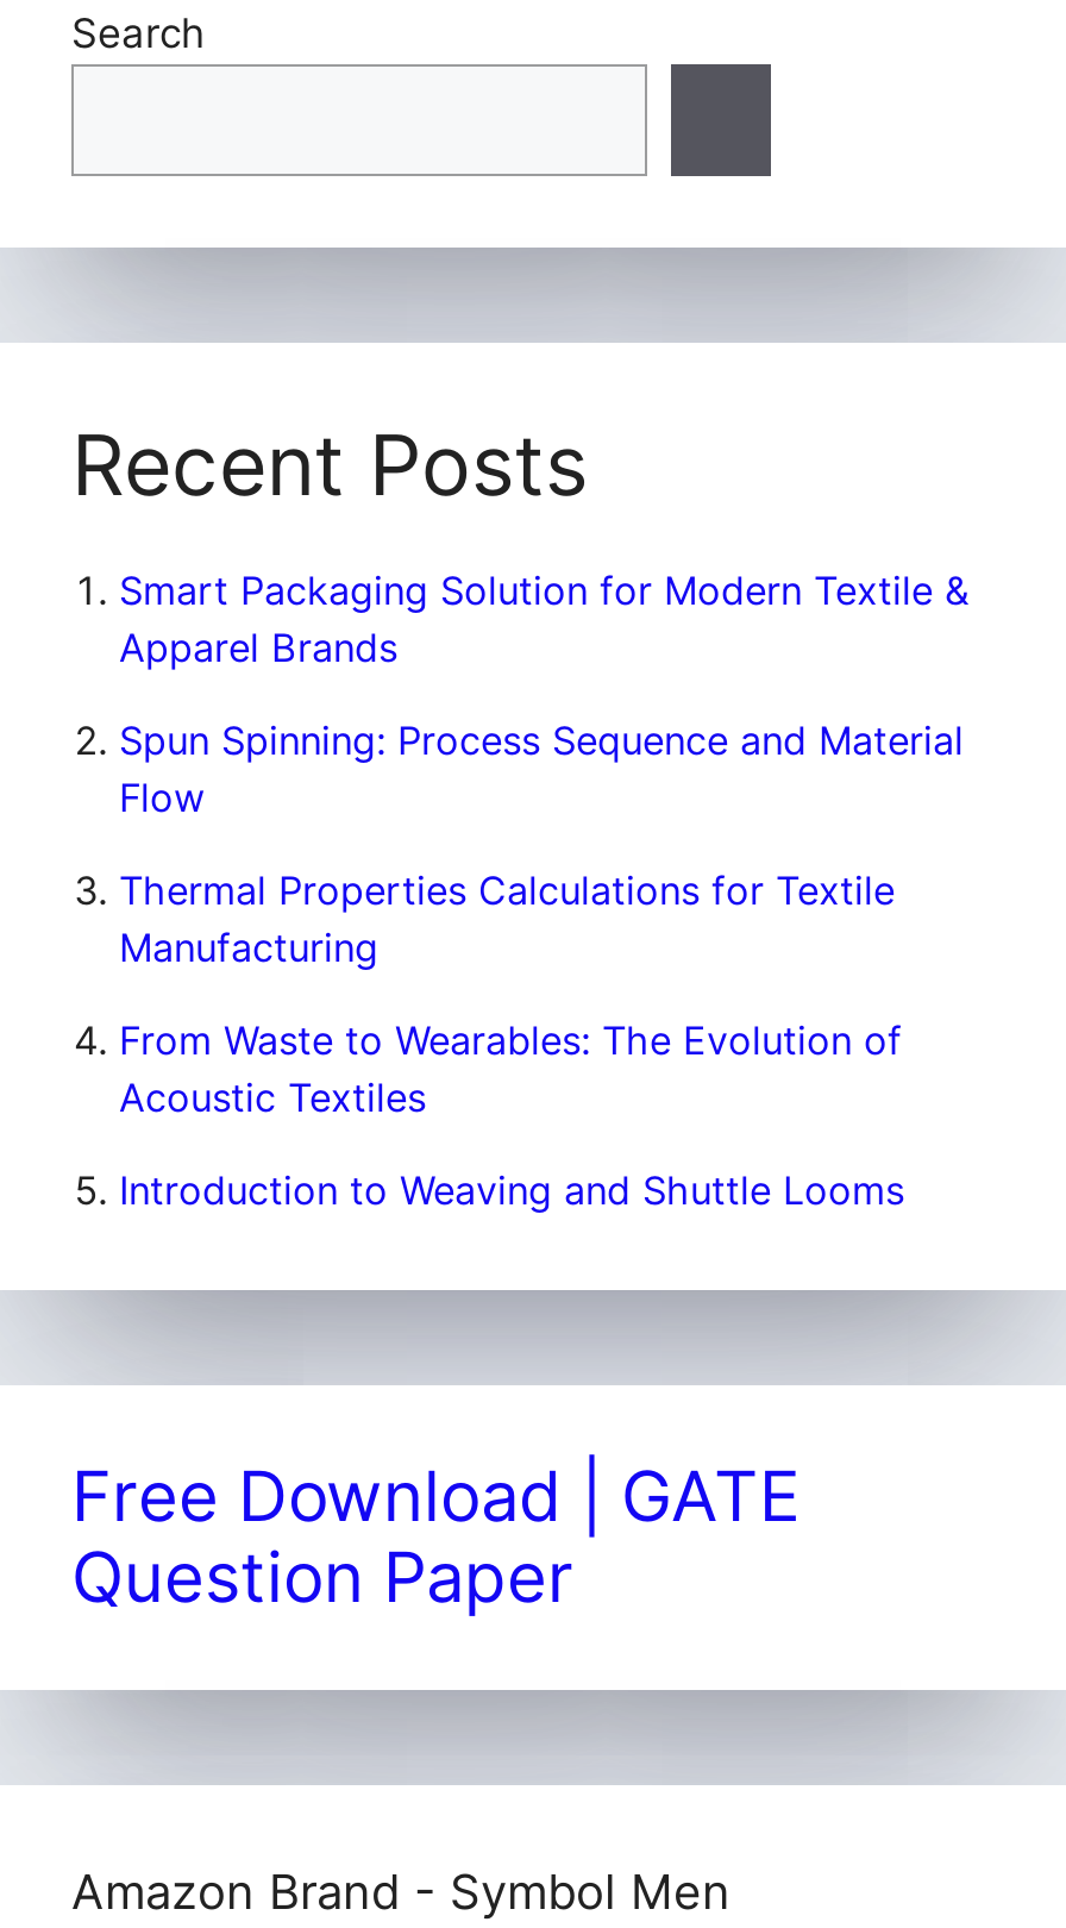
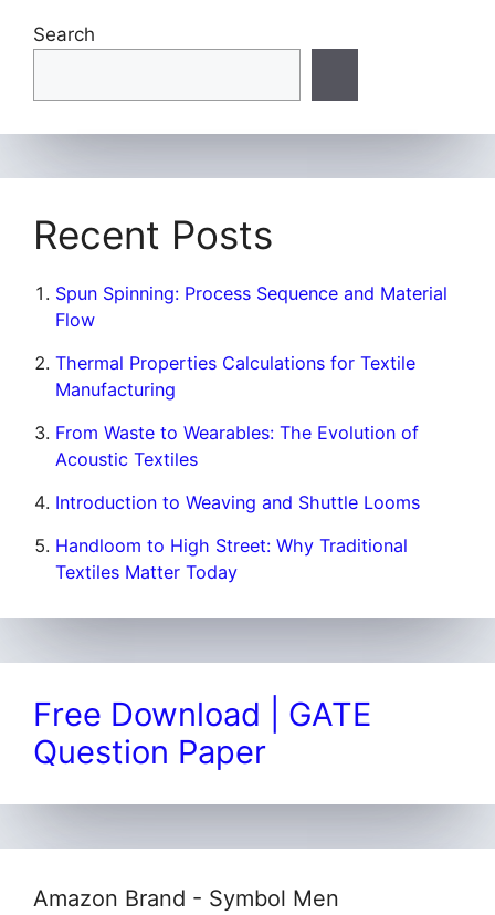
- Smart Packaging Solution for Modern Textile &
- Apparel Brands

moved up: Spun Spinning: Process Sequence and Material | Flow | Thermal Properties Calculations for Textile | Manufacturing | From Waste to Wearables: The Evolution of | Acoustic Textiles | Introduction to Weaving and Shuttle Looms

+ Handloom to High Street: Why Traditional
+ Textiles Matter Today
